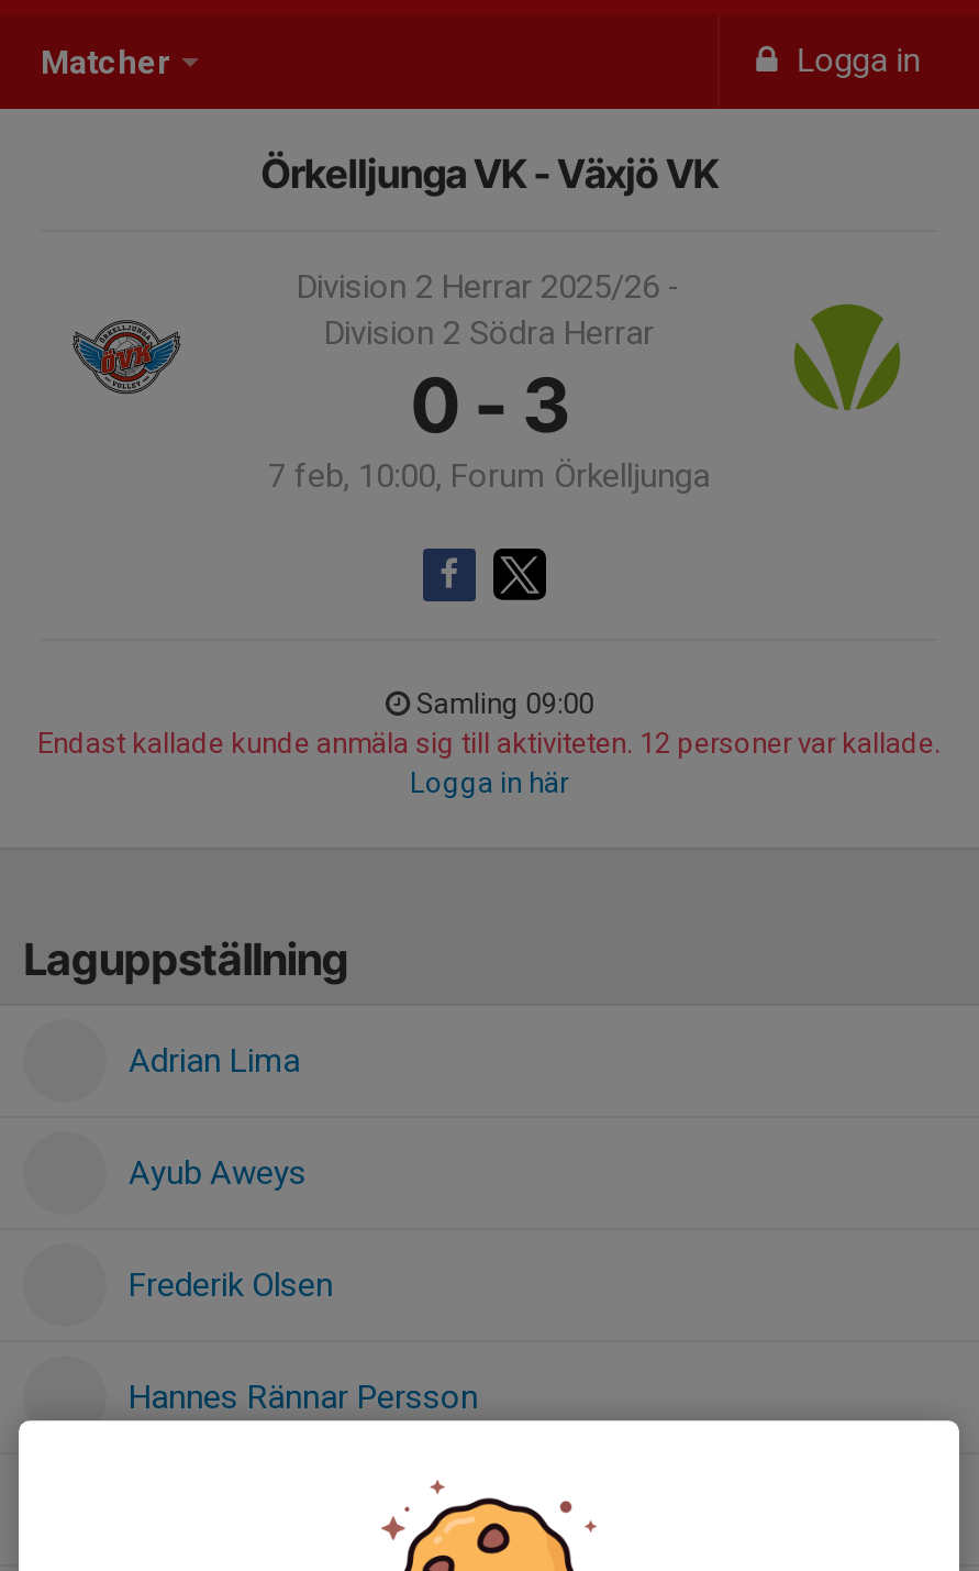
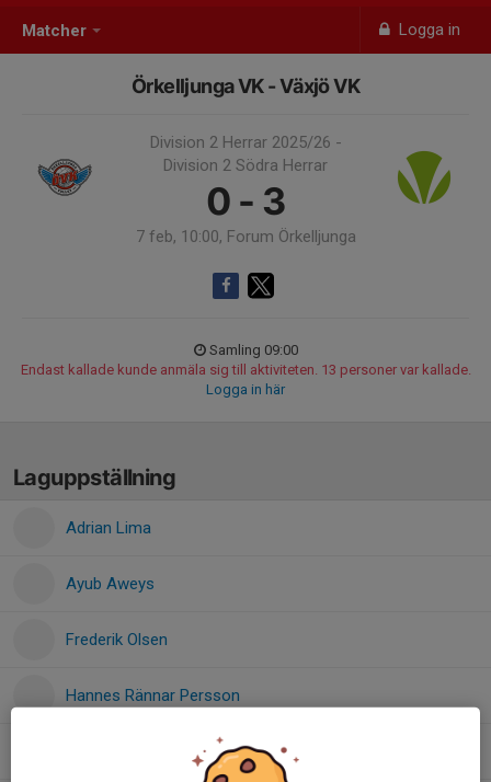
- Endast kallade kunde anmäla sig till aktiviteten. 12 personer var kallade.
+ Endast kallade kunde anmäla sig till aktiviteten. 13 personer var kallade.
